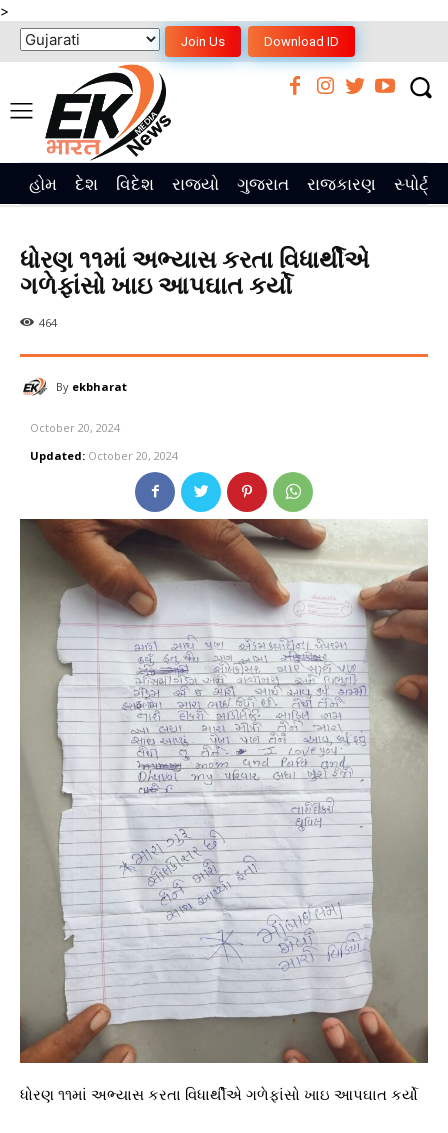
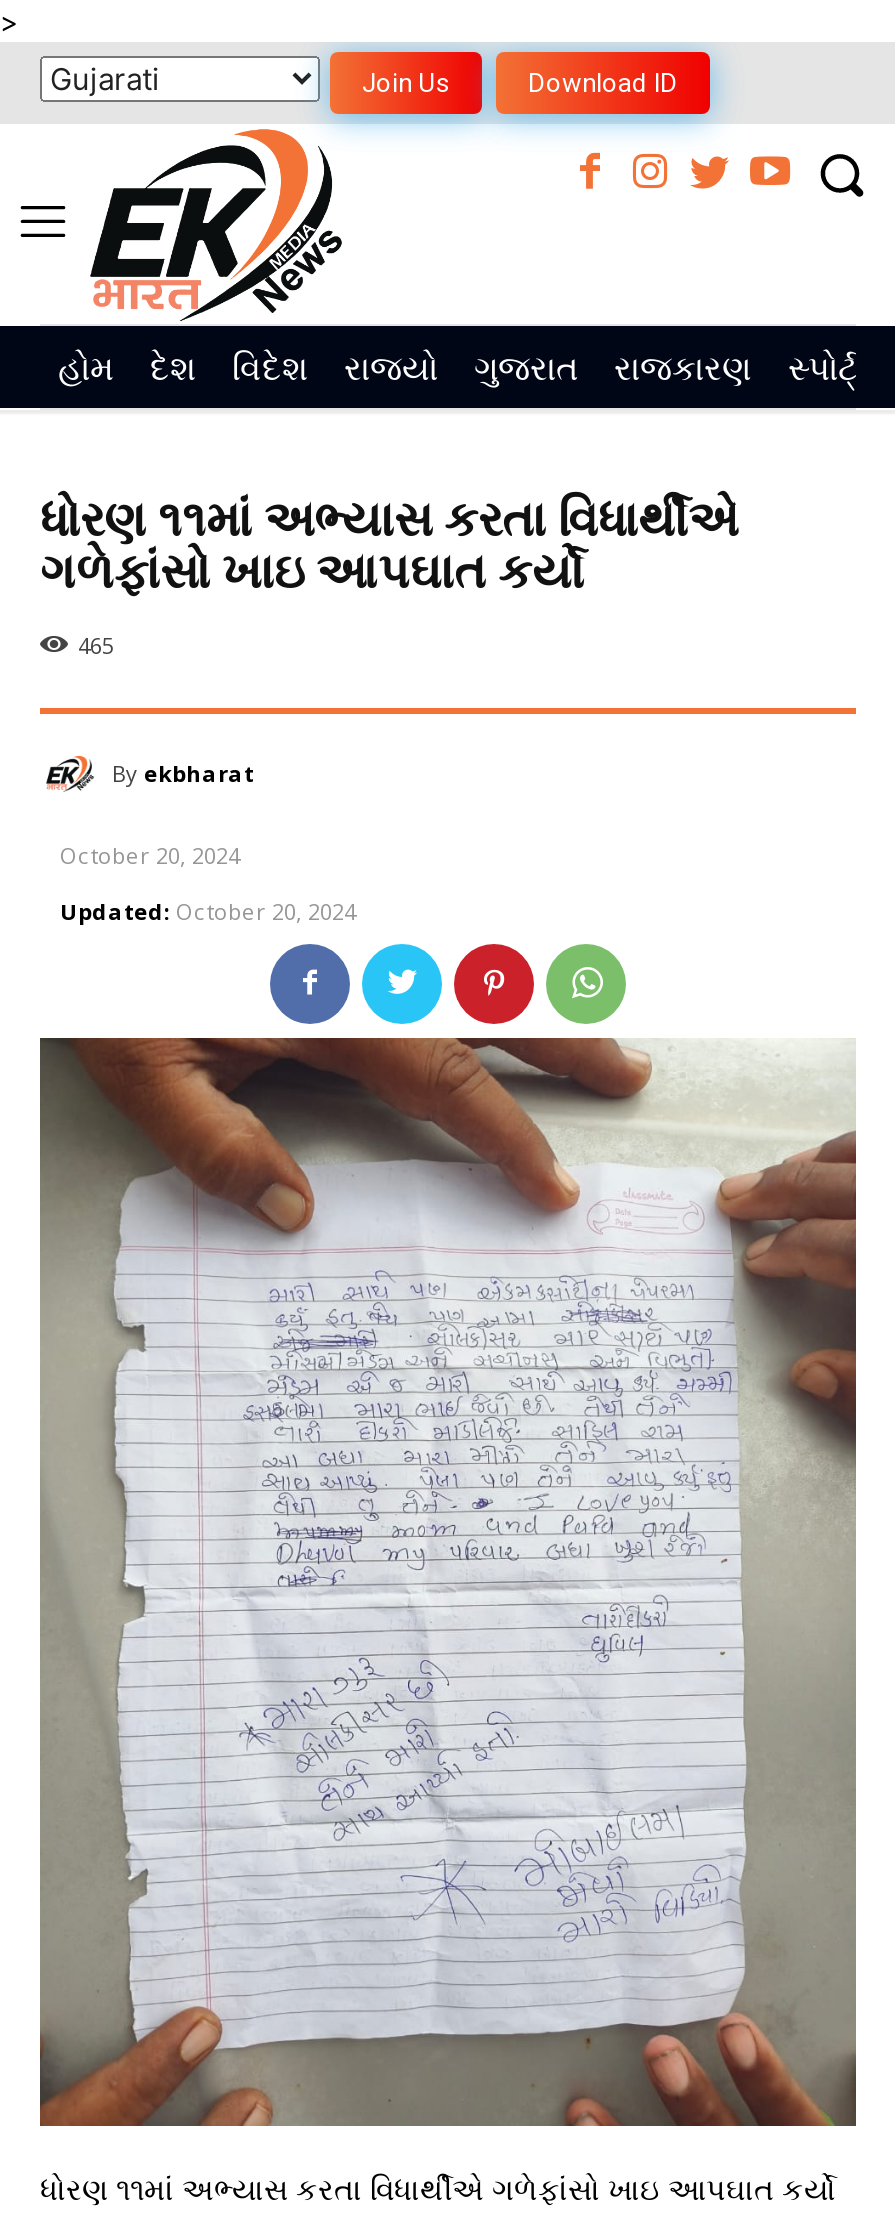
- 464
+ 465
